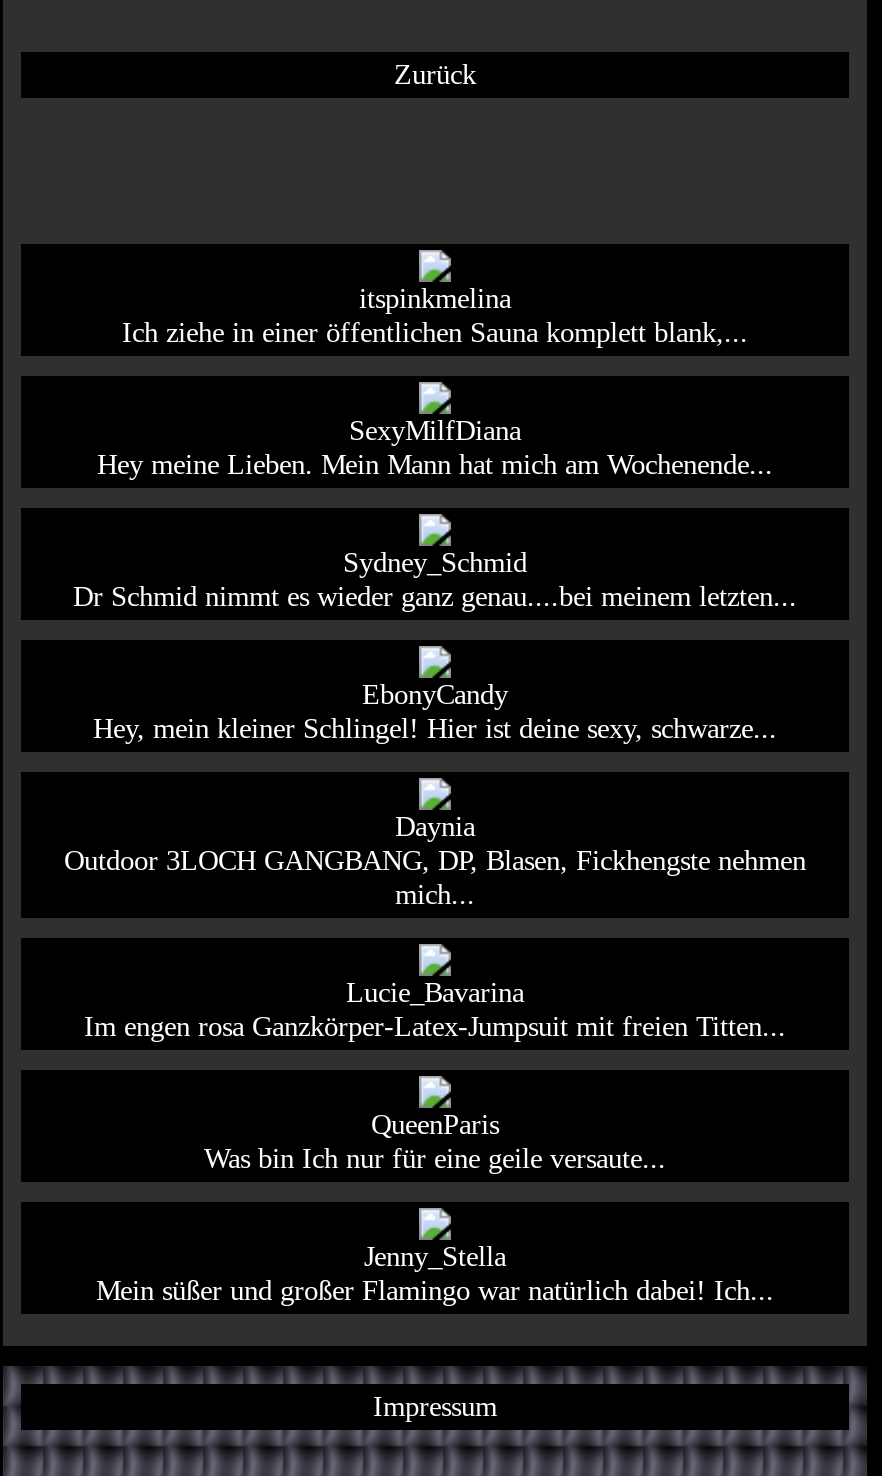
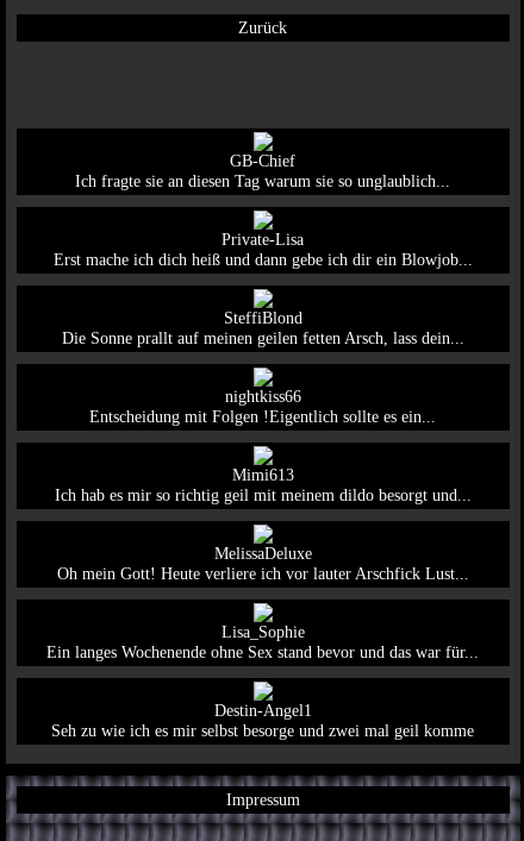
- itspinkmelina
- Ich ziehe in einer öffentlichen Sauna komplett blank,...
+ GB-Chief
+ Ich fragte sie an diesen Tag warum sie so unglaublich...

- SexyMilfDiana
- Hey meine Lieben. Mein Mann hat mich am Wochenende...
+ Private-Lisa
+ Erst mache ich dich heiß und dann gebe ich dir ein Blowjob...

- Sydney_Schmid
- Dr Schmid nimmt es wieder ganz genau....bei meinem letzten...
+ SteffiBlond
+ Die Sonne prallt auf meinen geilen fetten Arsch, lass dein...

- EbonyCandy
- Hey, mein kleiner Schlingel! Hier ist deine sexy, schwarze...
+ nightkiss66
+ Entscheidung mit Folgen !Eigentlich sollte es ein...

- Daynia
- Outdoor 3LOCH GANGBANG, DP, Blasen, Fickhengste nehmen
- mich...
+ Mimi613
+ Ich hab es mir so richtig geil mit meinem dildo besorgt und...

- Lucie_Bavarina
- Im engen rosa Ganzkörper-Latex-Jumpsuit mit freien Titten...
+ MelissaDeluxe
+ Oh mein Gott! Heute verliere ich vor lauter Arschfick Lust...

- QueenParis
- Was bin Ich nur für eine geile versaute...
+ Lisa_Sophie
+ Ein langes Wochenende ohne Sex stand bevor und das war für...

- Jenny_Stella
- Mein süßer und großer Flamingo war natürlich dabei! Ich...
+ Destin-Angel1
+ Seh zu wie ich es mir selbst besorge und zwei mal geil komme
